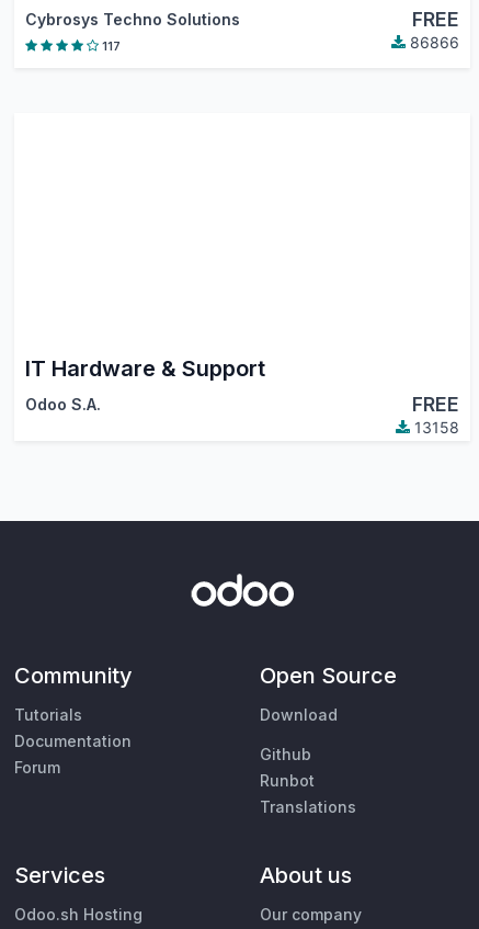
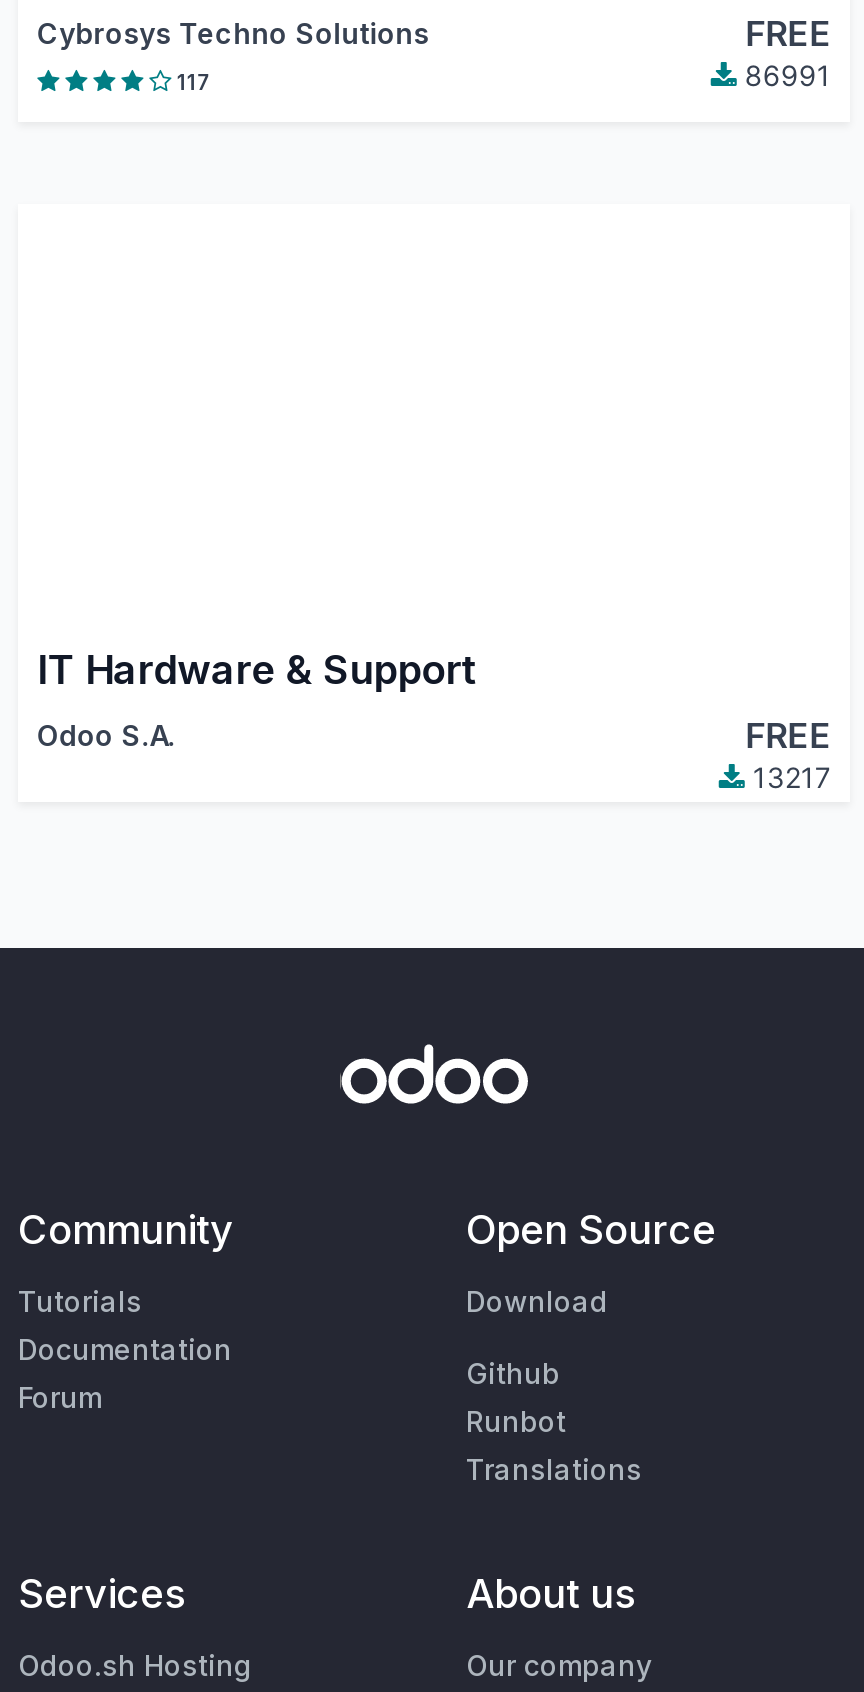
- 86866
+ 86991

- 13158
+ 13217
